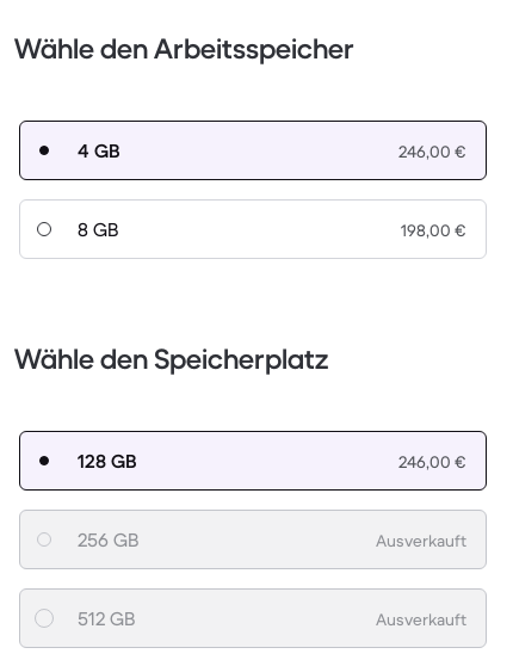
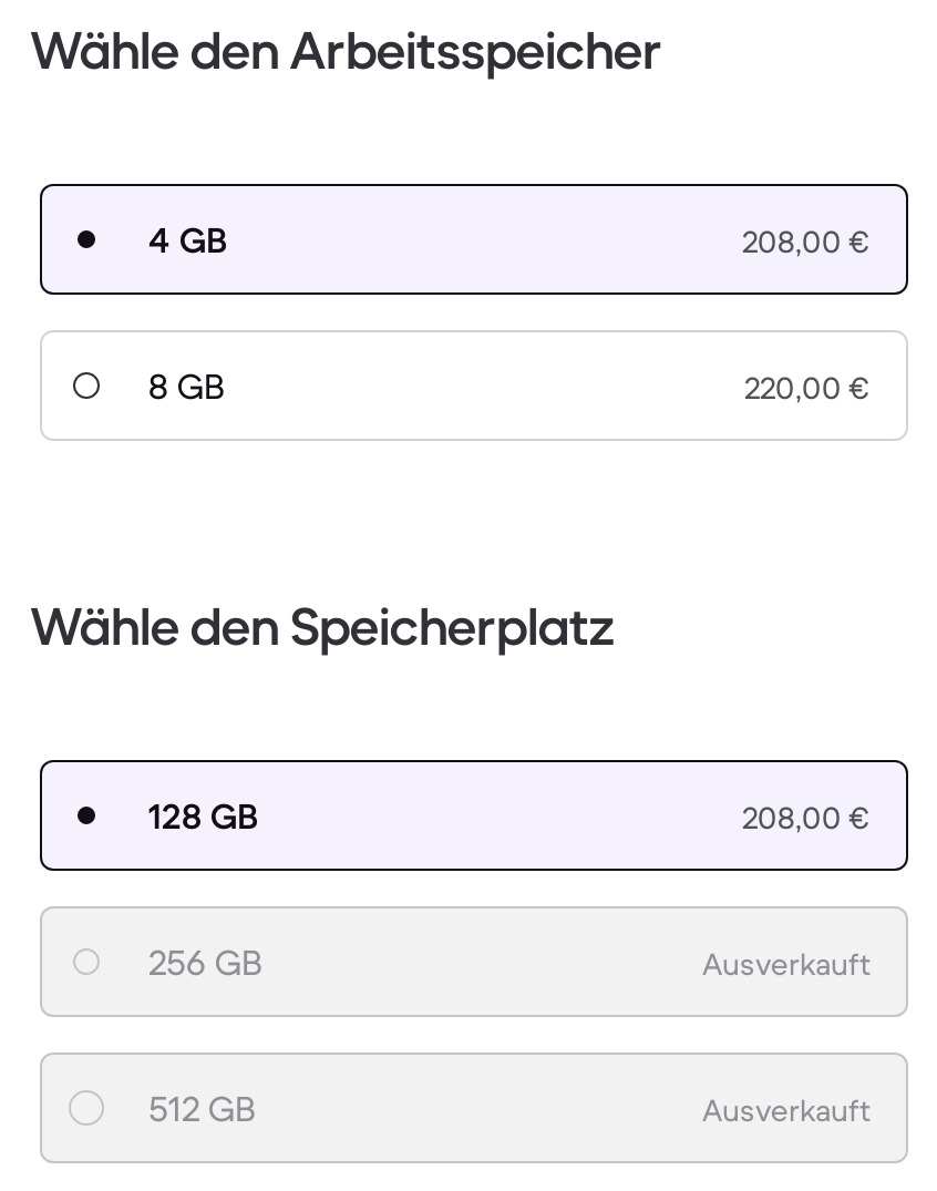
- 246,00 €
+ 208,00 €

- 198,00 €
+ 220,00 €

- 246,00 €
+ 208,00 €
